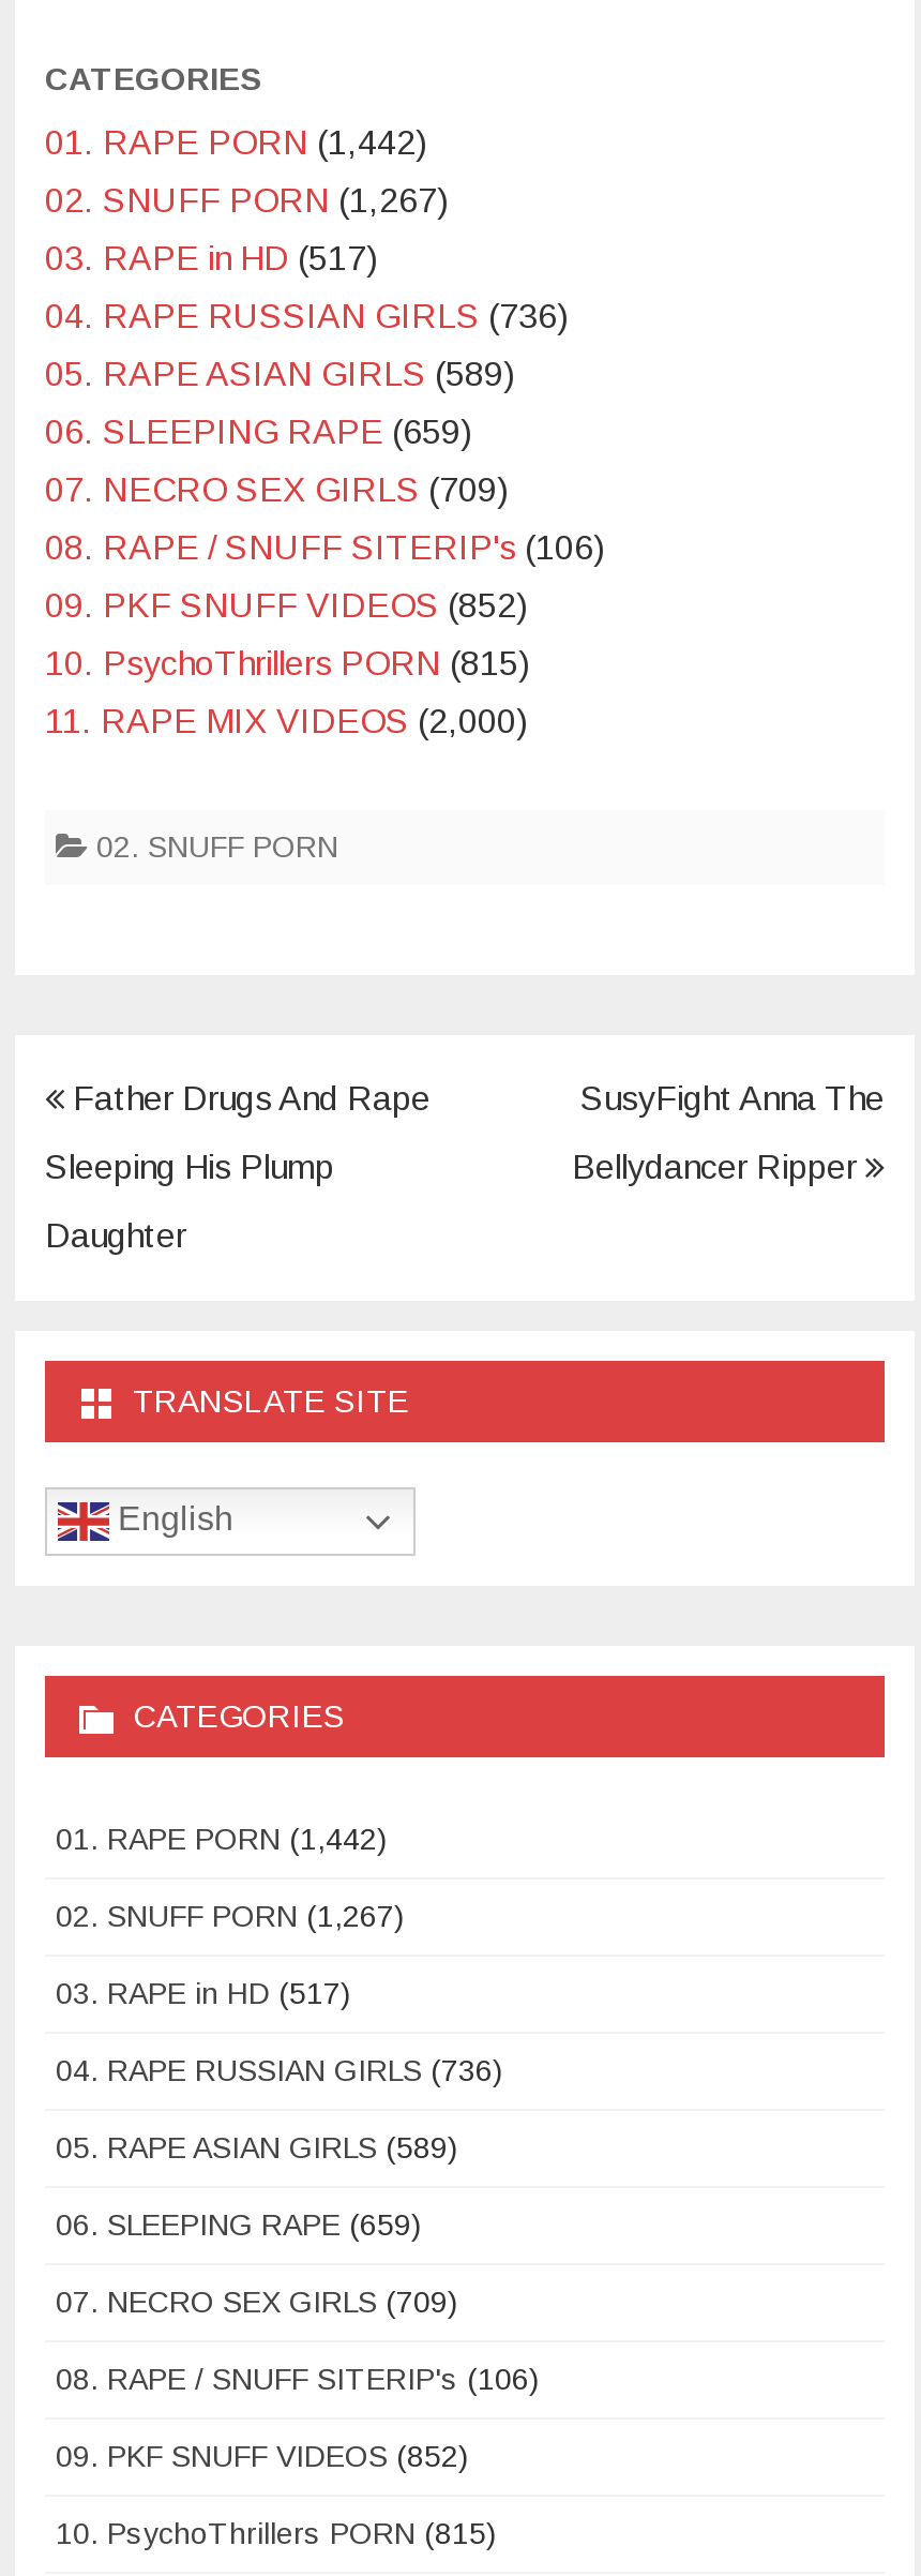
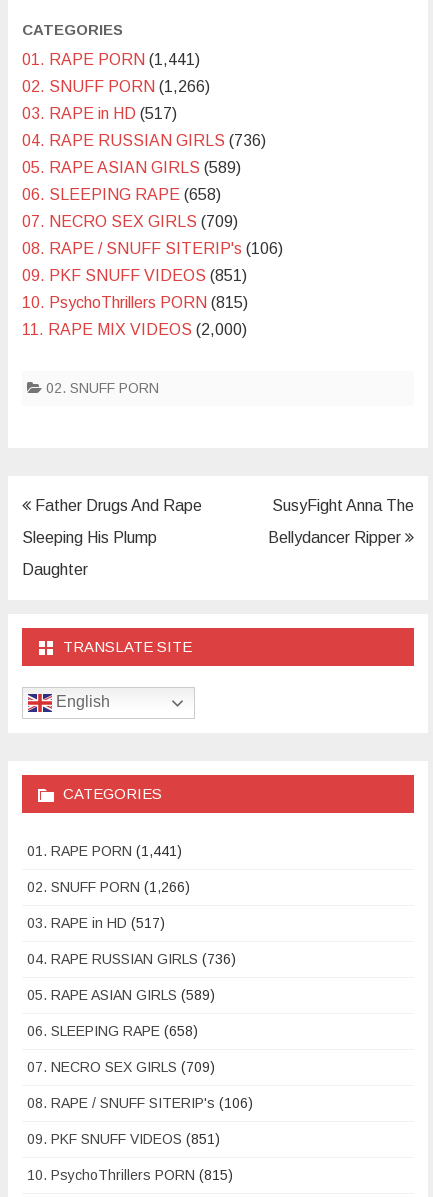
- 01. RAPE PORN (1,442)
+ 01. RAPE PORN (1,441)

- 02. SNUFF PORN (1,267)
+ 02. SNUFF PORN (1,266)

- 06. SLEEPING RAPE (659)
+ 06. SLEEPING RAPE (658)

- 09. PKF SNUFF VIDEOS (852)
+ 09. PKF SNUFF VIDEOS (851)

- 01. RAPE PORN (1,442)
+ 01. RAPE PORN (1,441)

- 02. SNUFF PORN (1,267)
+ 02. SNUFF PORN (1,266)

- 06. SLEEPING RAPE (659)
+ 06. SLEEPING RAPE (658)

- 09. PKF SNUFF VIDEOS (852)
+ 09. PKF SNUFF VIDEOS (851)
